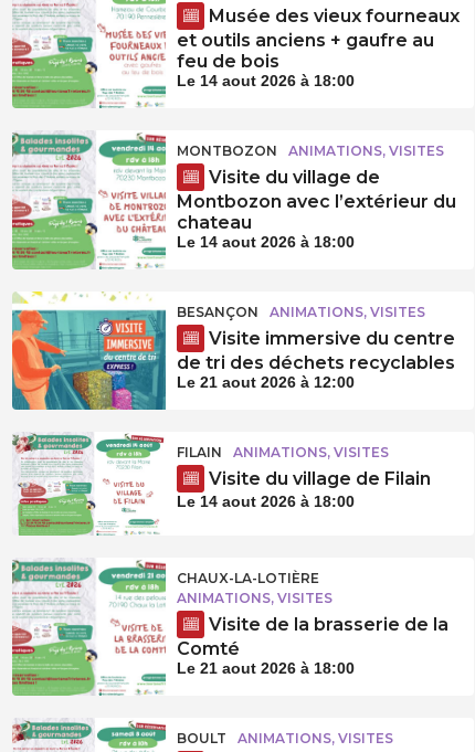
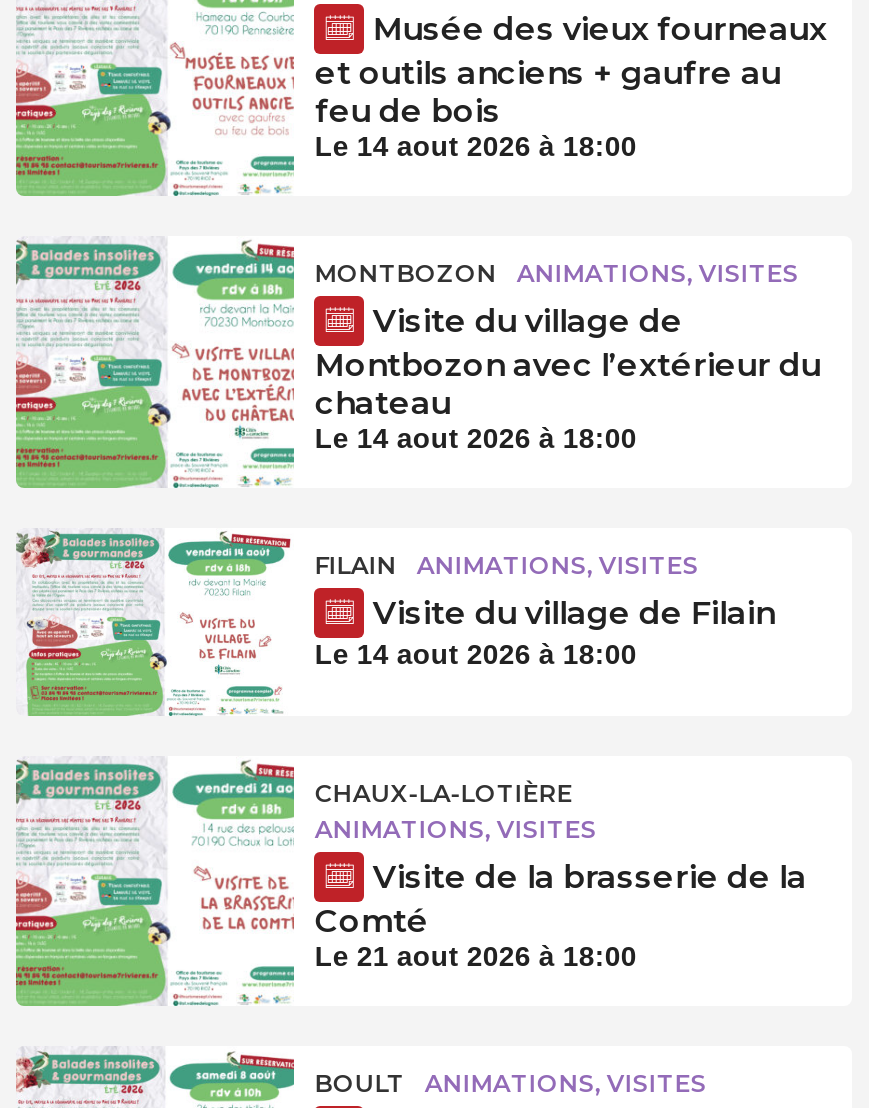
- [image]
- BESANÇON
- ANIMATIONS, VISITES
- Visite immersive du centre
- de tri des déchets recyclables
- Le 21 aout 2026 à 12:00
